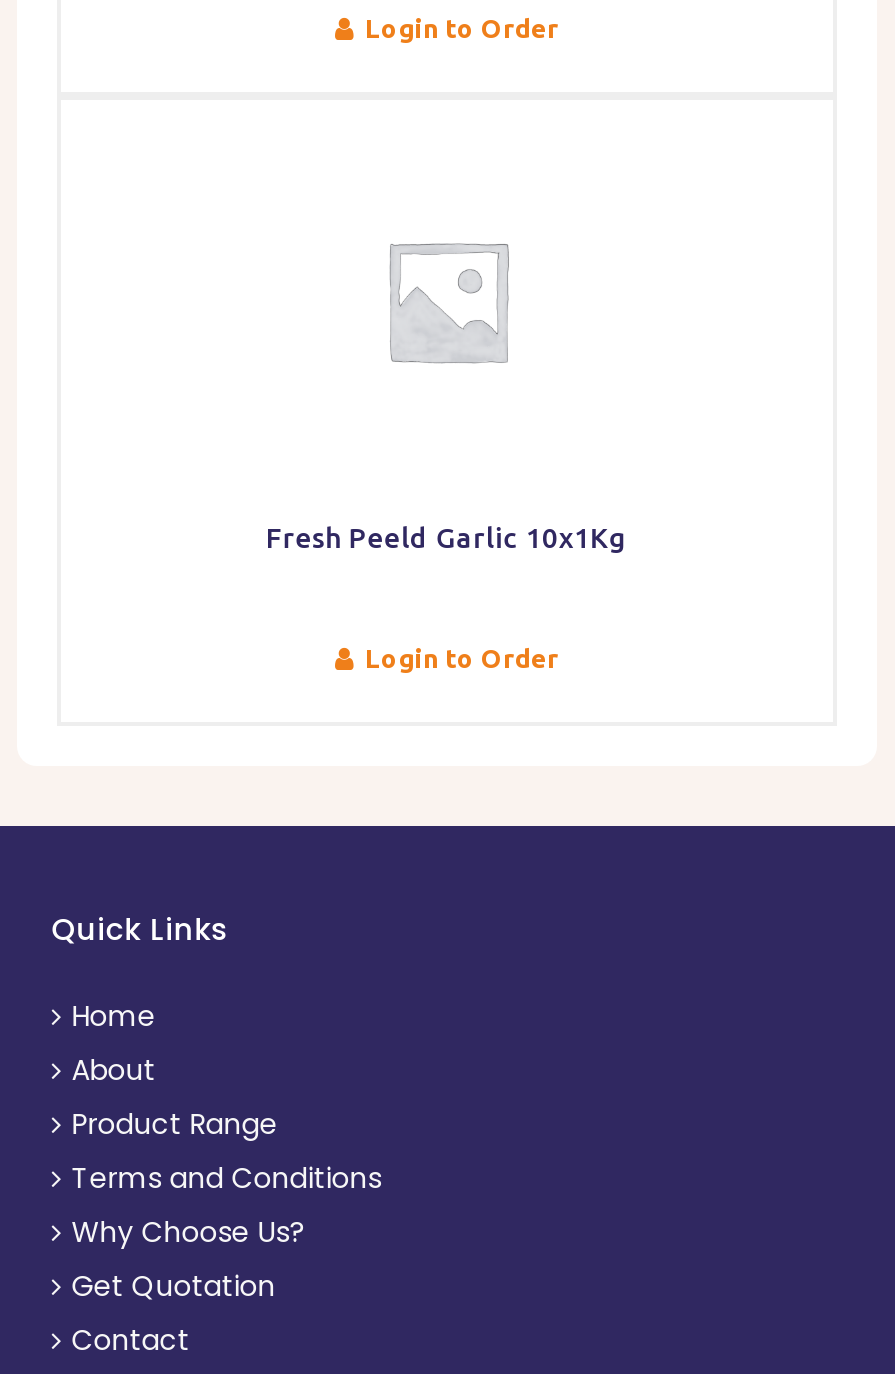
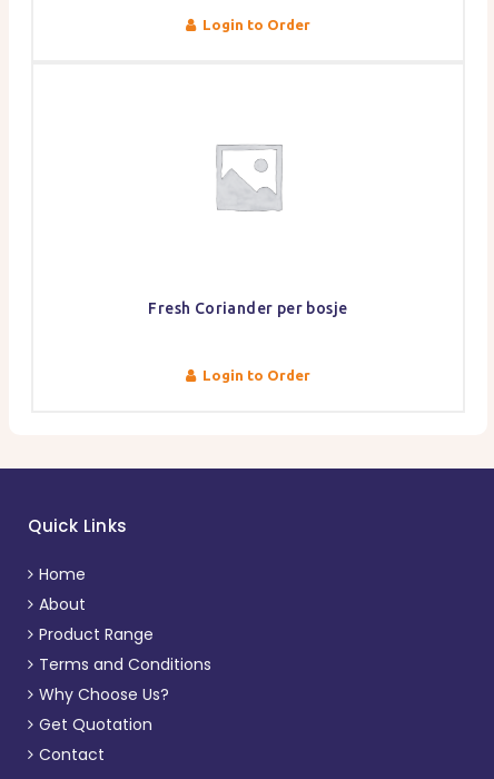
- Fresh Peeld Garlic 10x1Kg
+ Fresh Coriander per bosje
